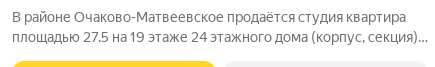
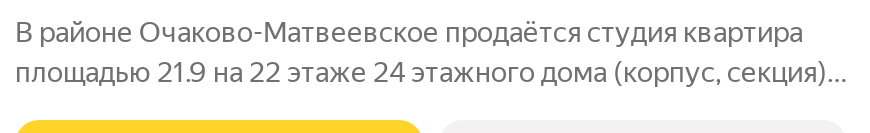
- площадью 27.5 на 19 этаже 24 этажного дома (корпус, секция)
+ площадью 21.9 на 22 этаже 24 этажного дома (корпус, секция)
